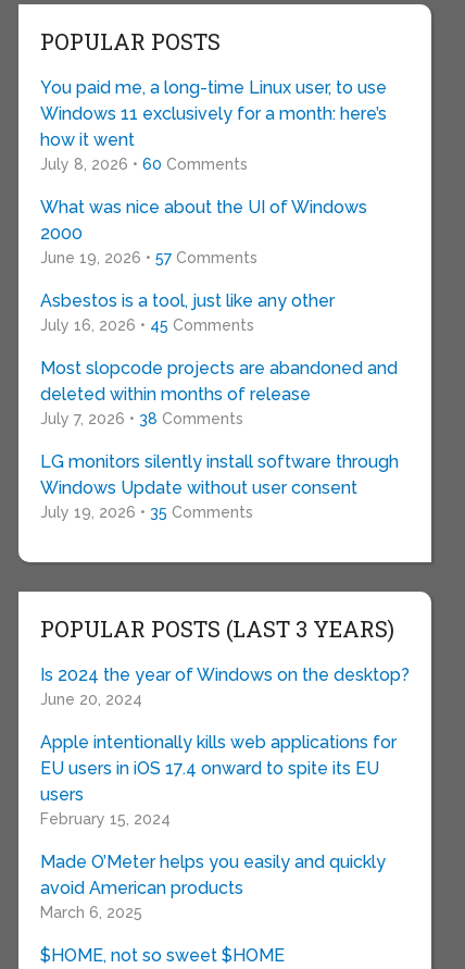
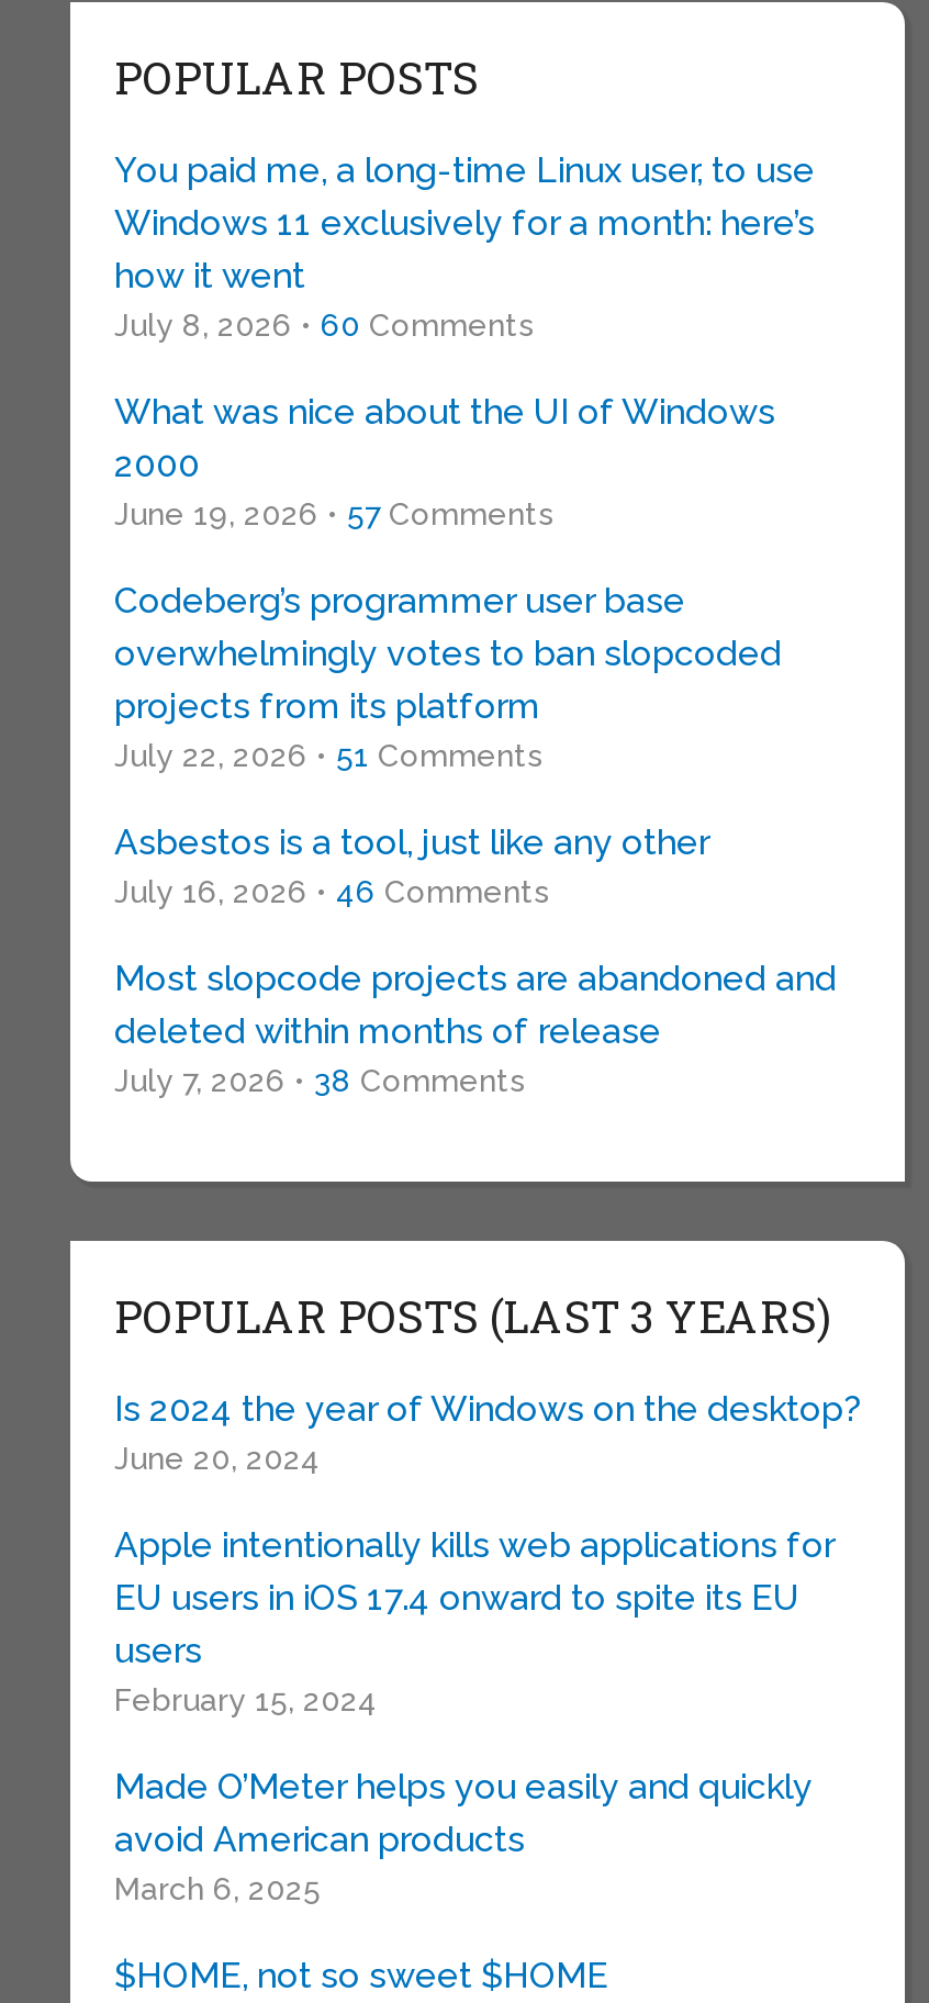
+ Codeberg’s programmer user base
+ overwhelmingly votes to ban slopcoded
+ projects from its platform
+ July 22, 2026 • 51 Comments

moved down: Asbestos is a tool, just like any other

- July 16, 2026 • 45 Comments
+ July 16, 2026 • 46 Comments

moved down: Most slopcode projects are abandoned and | deleted within months of release | July 7, 2026 • 38 Comments

- LG monitors silently install software through
- Windows Update without user consent
- July 19, 2026 • 35 Comments
